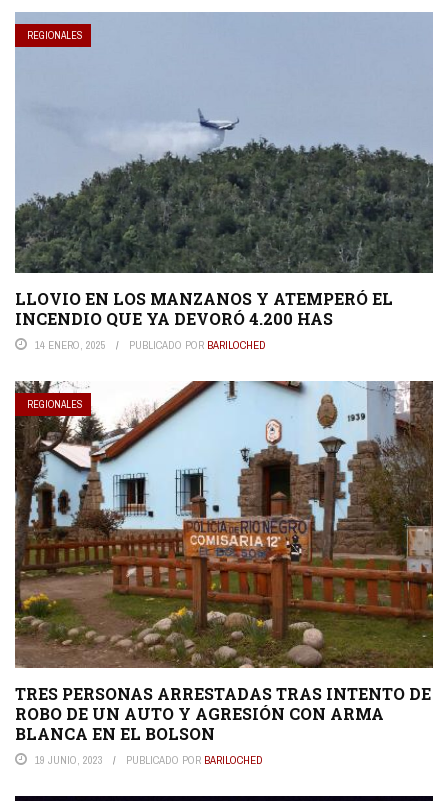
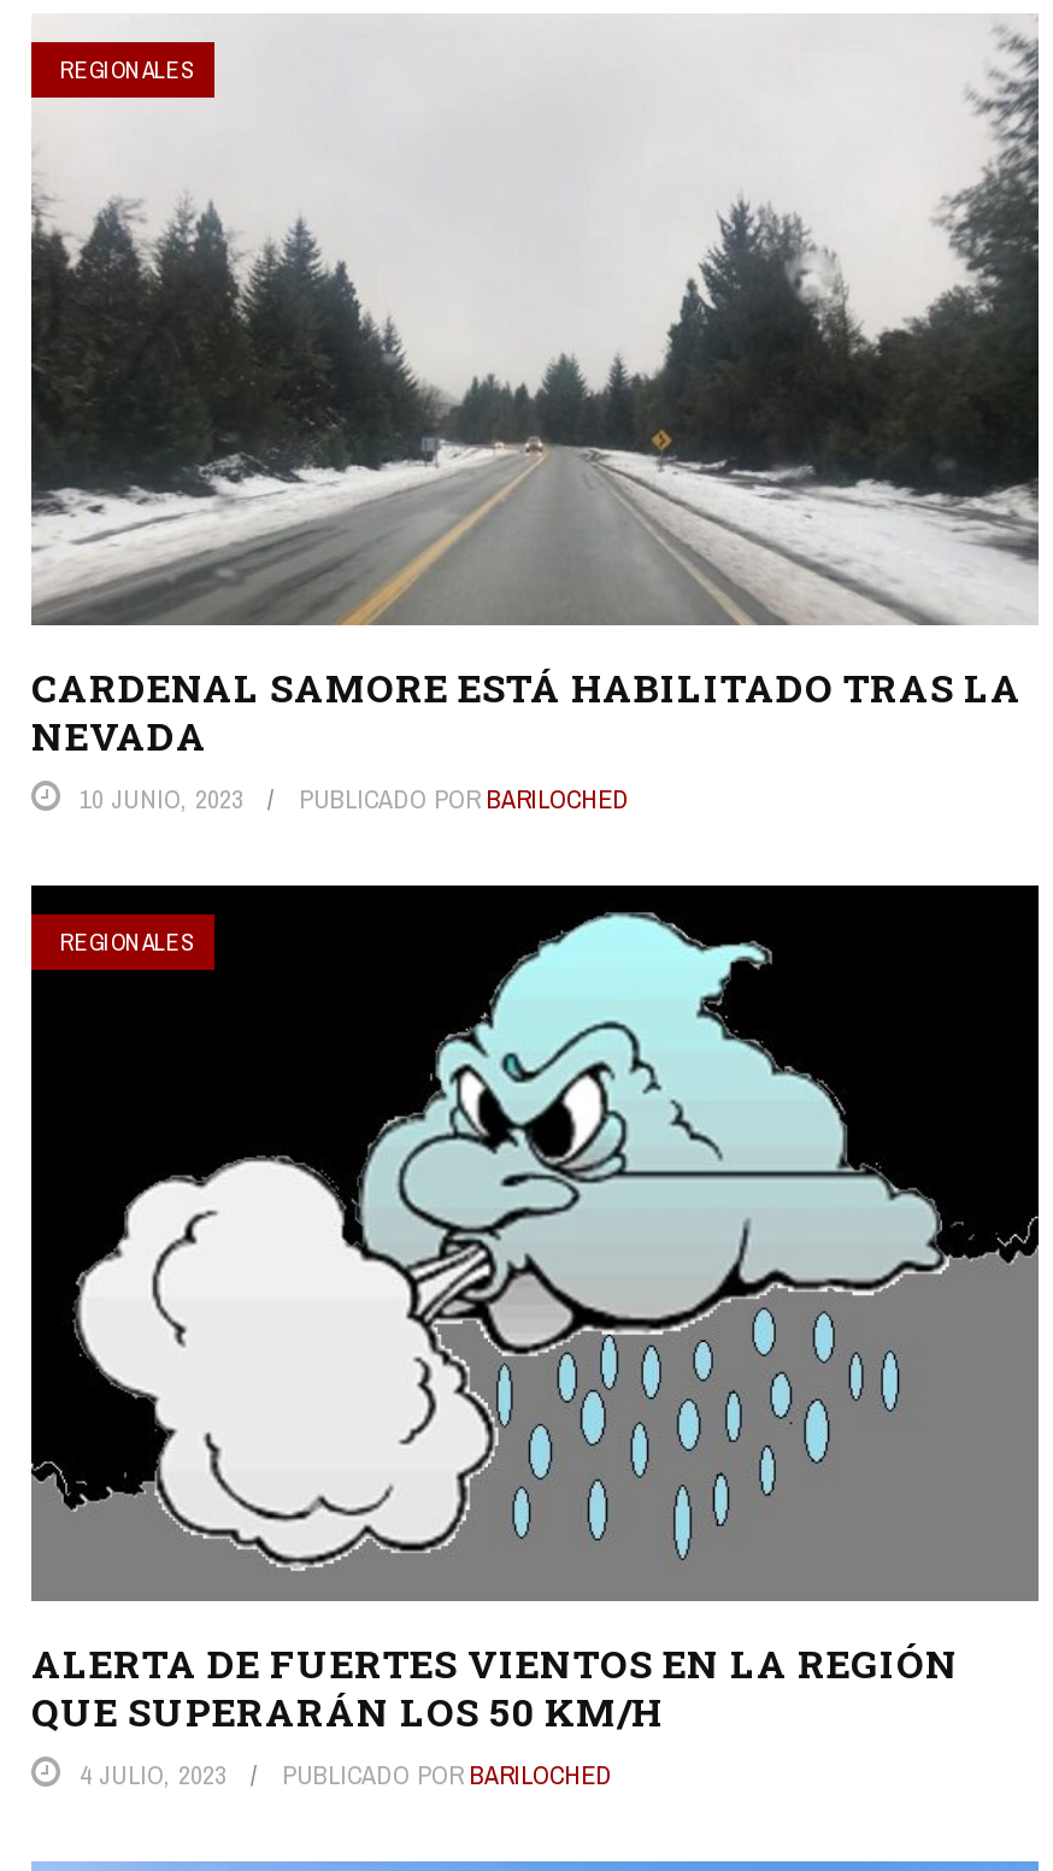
- [image]
- LLOVIO EN LOS MANZANOS Y ATEMPERÓ EL
- INCENDIO QUE YA DEVORÓ 4.200 HAS
- 14 ENERO, 2025
+ [image]
+ CARDENAL SAMORE ESTÁ HABILITADO TRAS LA
+ NEVADA
+ 10 JUNIO, 2023

- [image]
- TRES PERSONAS ARRESTADAS TRAS INTENTO DE
- ROBO DE UN AUTO Y AGRESIÓN CON ARMA
- BLANCA EN EL BOLSON
- 19 JUNIO, 2023
+ [image]
+ ALERTA DE FUERTES VIENTOS EN LA REGIÓN
+ QUE SUPERARÁN LOS 50 KM/H
+ 4 JULIO, 2023
